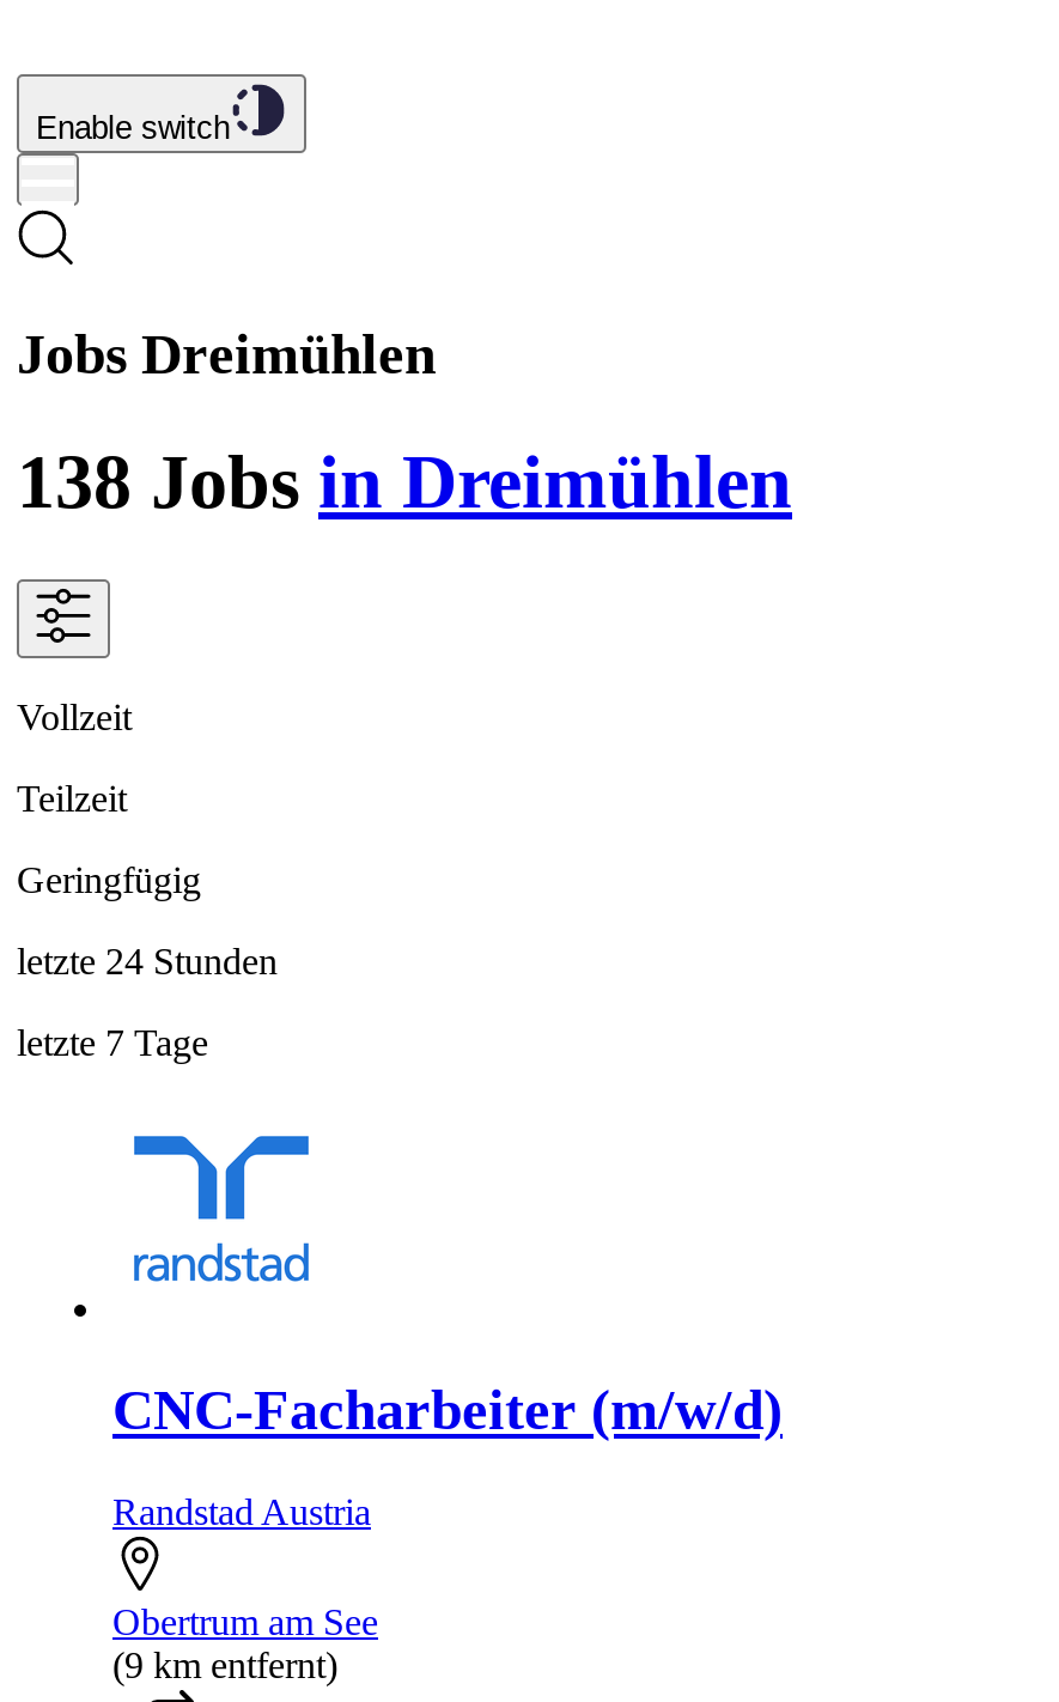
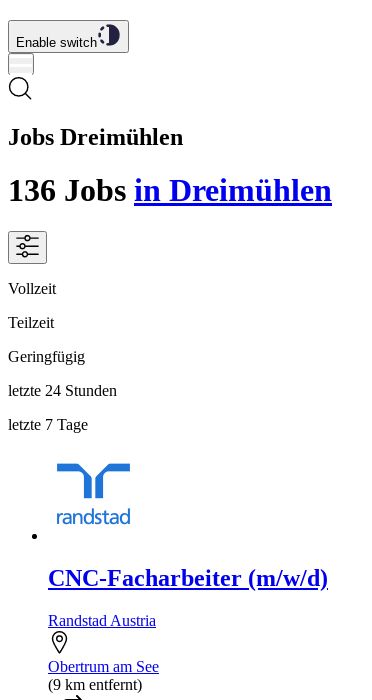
- 138 Jobs in Dreimühlen
+ 136 Jobs in Dreimühlen
